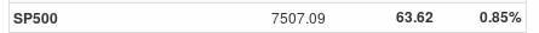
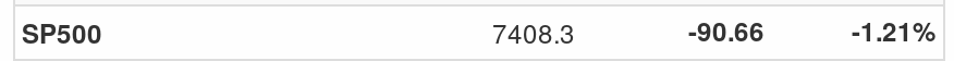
- 7507.09
+ 7408.3

- 63.62
+ -90.66

- 0.85%
+ -1.21%
